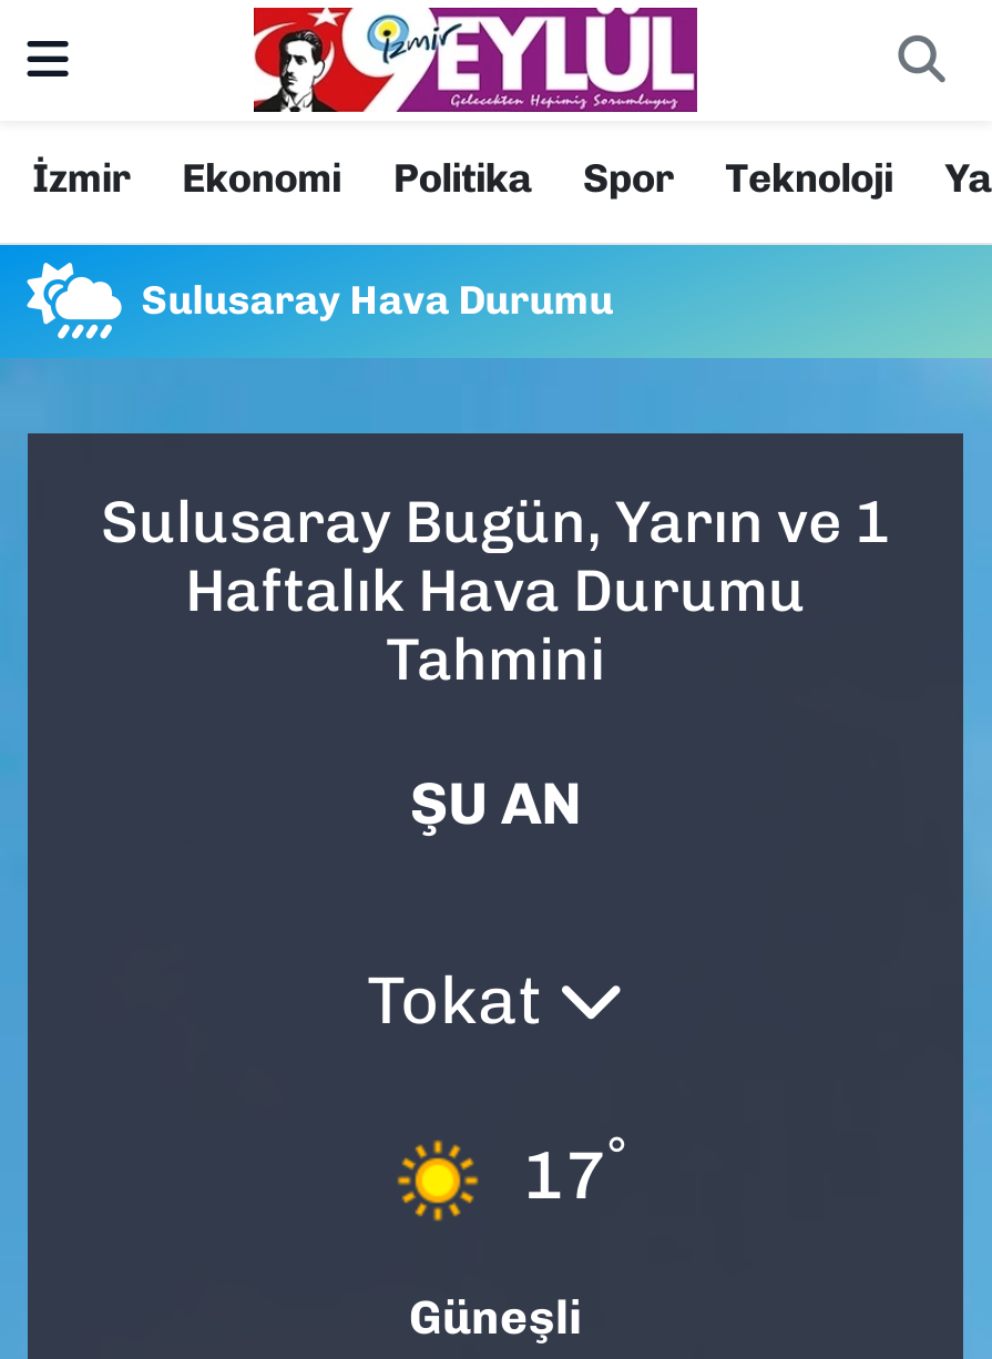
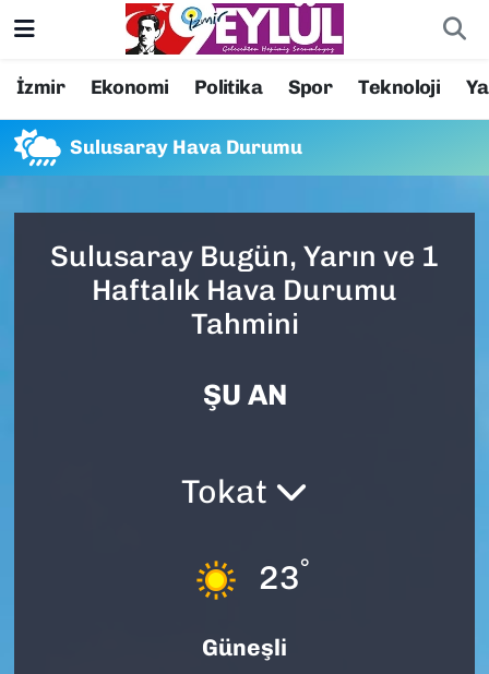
- 17°
+ 23°
